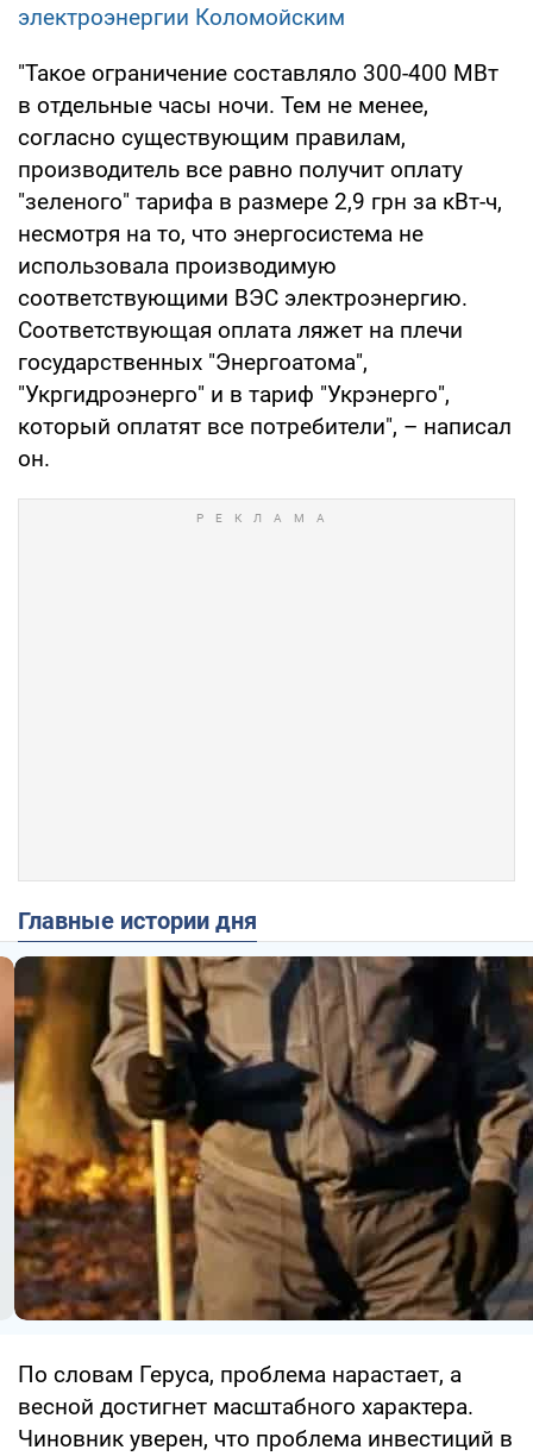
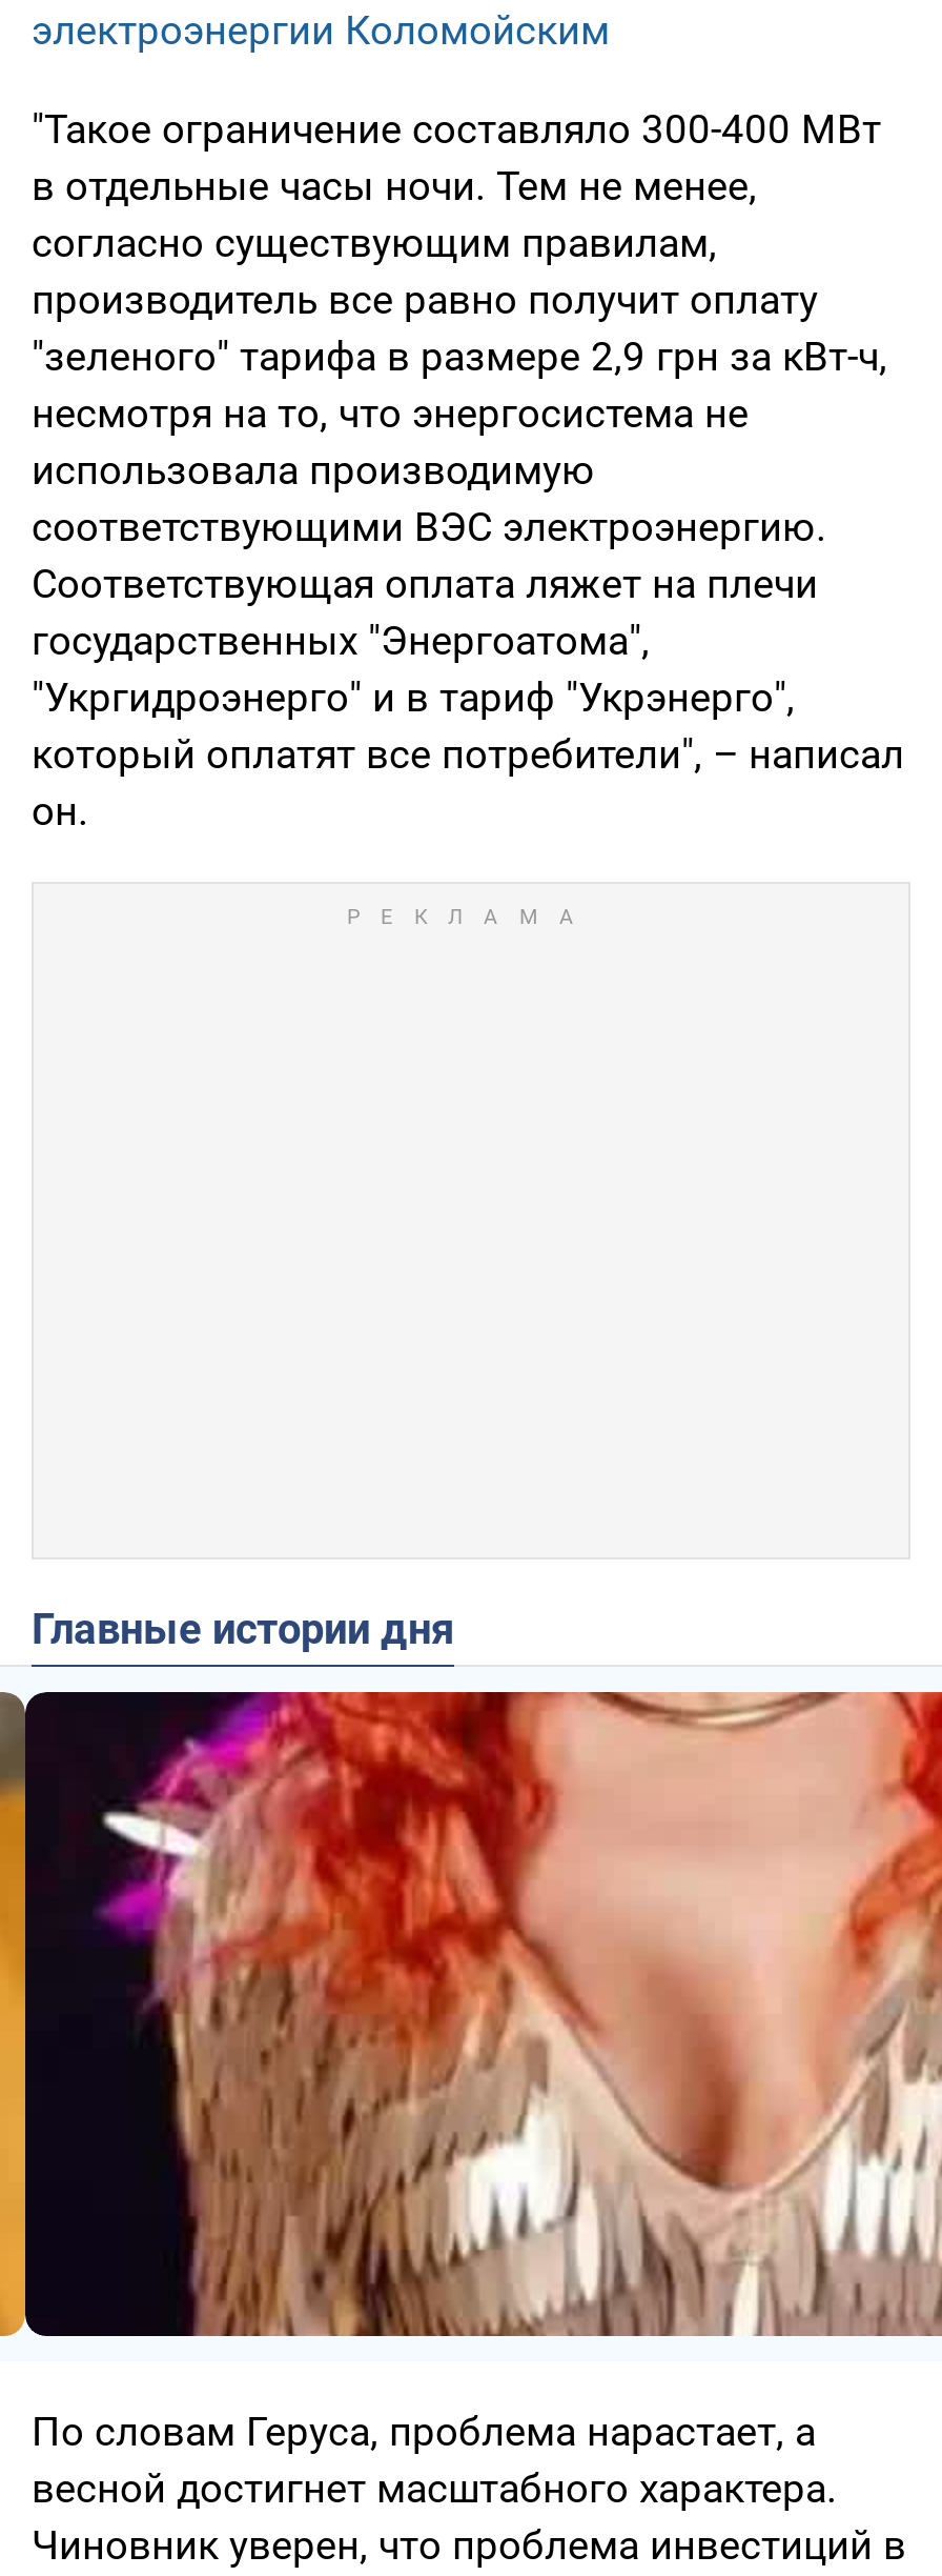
- [image]
+ [image]
